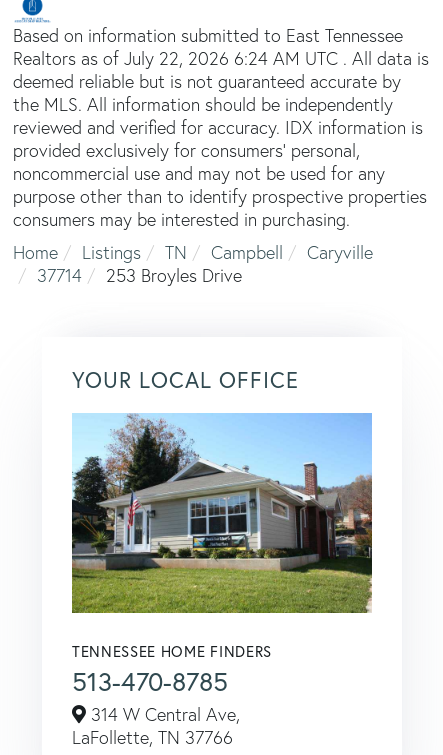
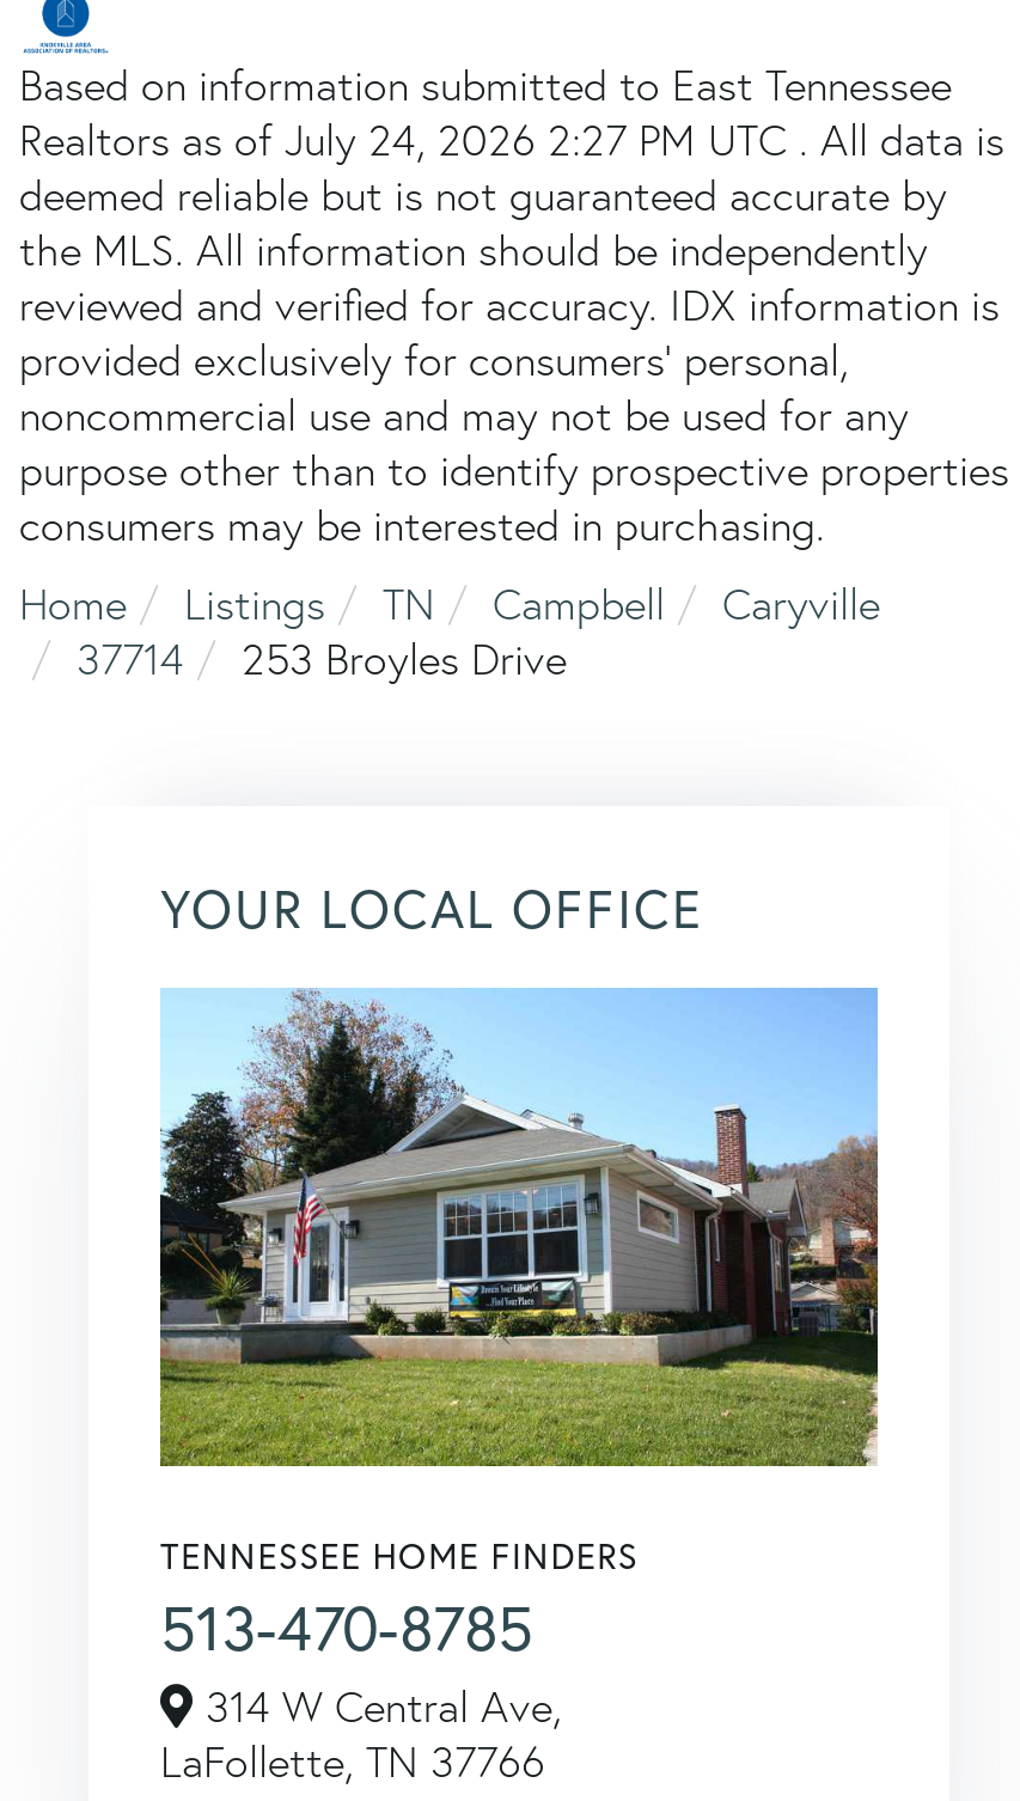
- Realtors as of July 22, 2026 6:24 AM UTC . All data is
+ Realtors as of July 24, 2026 2:27 PM UTC . All data is
